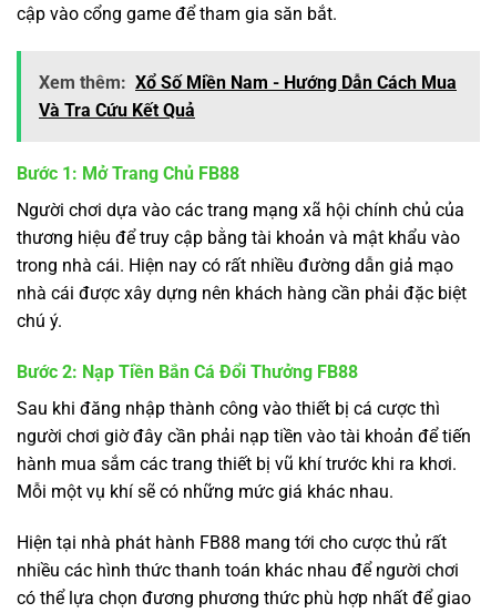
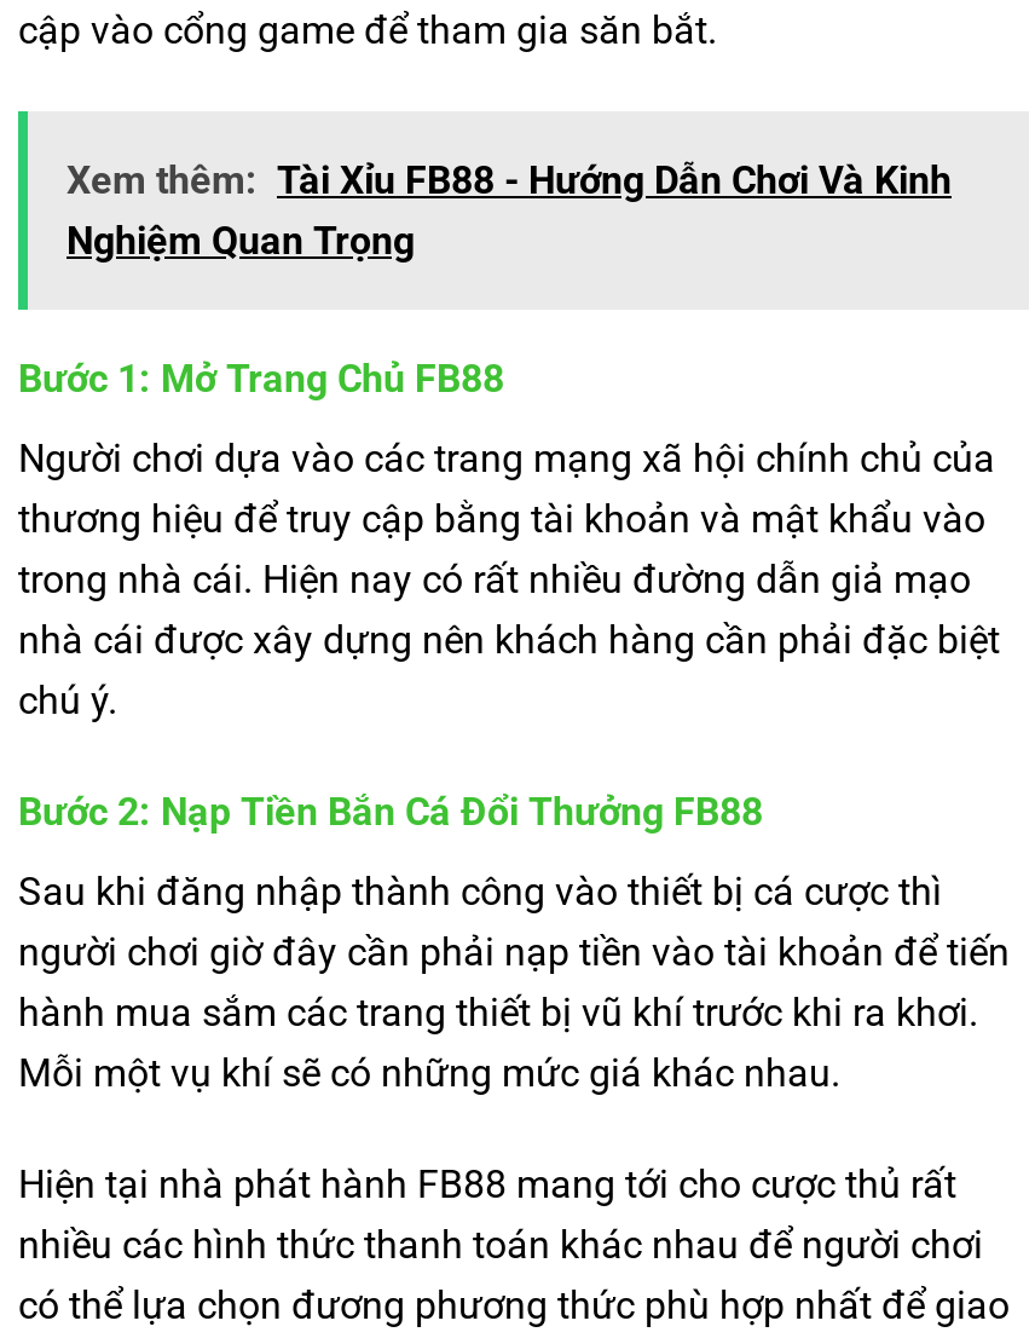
- Xem thêm: Xổ Số Miền Nam - Hướng Dẫn Cách Mua
- Và Tra Cứu Kết Quả
+ Xem thêm: Tài Xỉu FB88 - Hướng Dẫn Chơi Và Kinh
+ Nghiệm Quan Trọng
